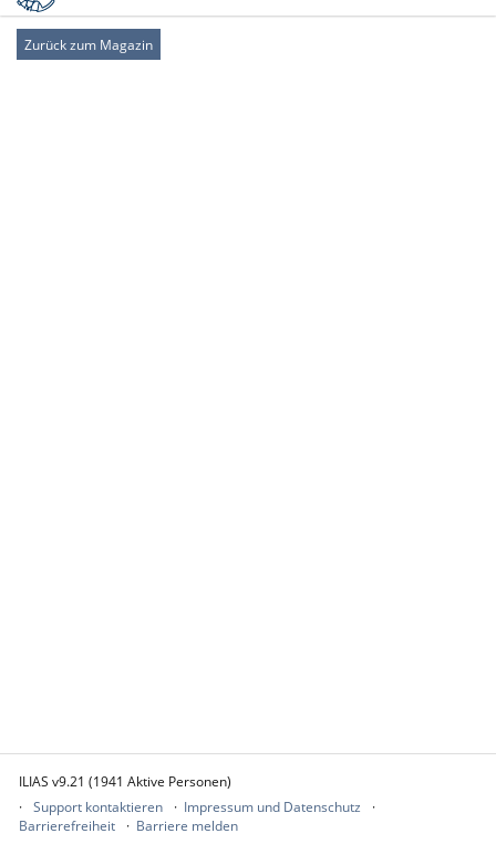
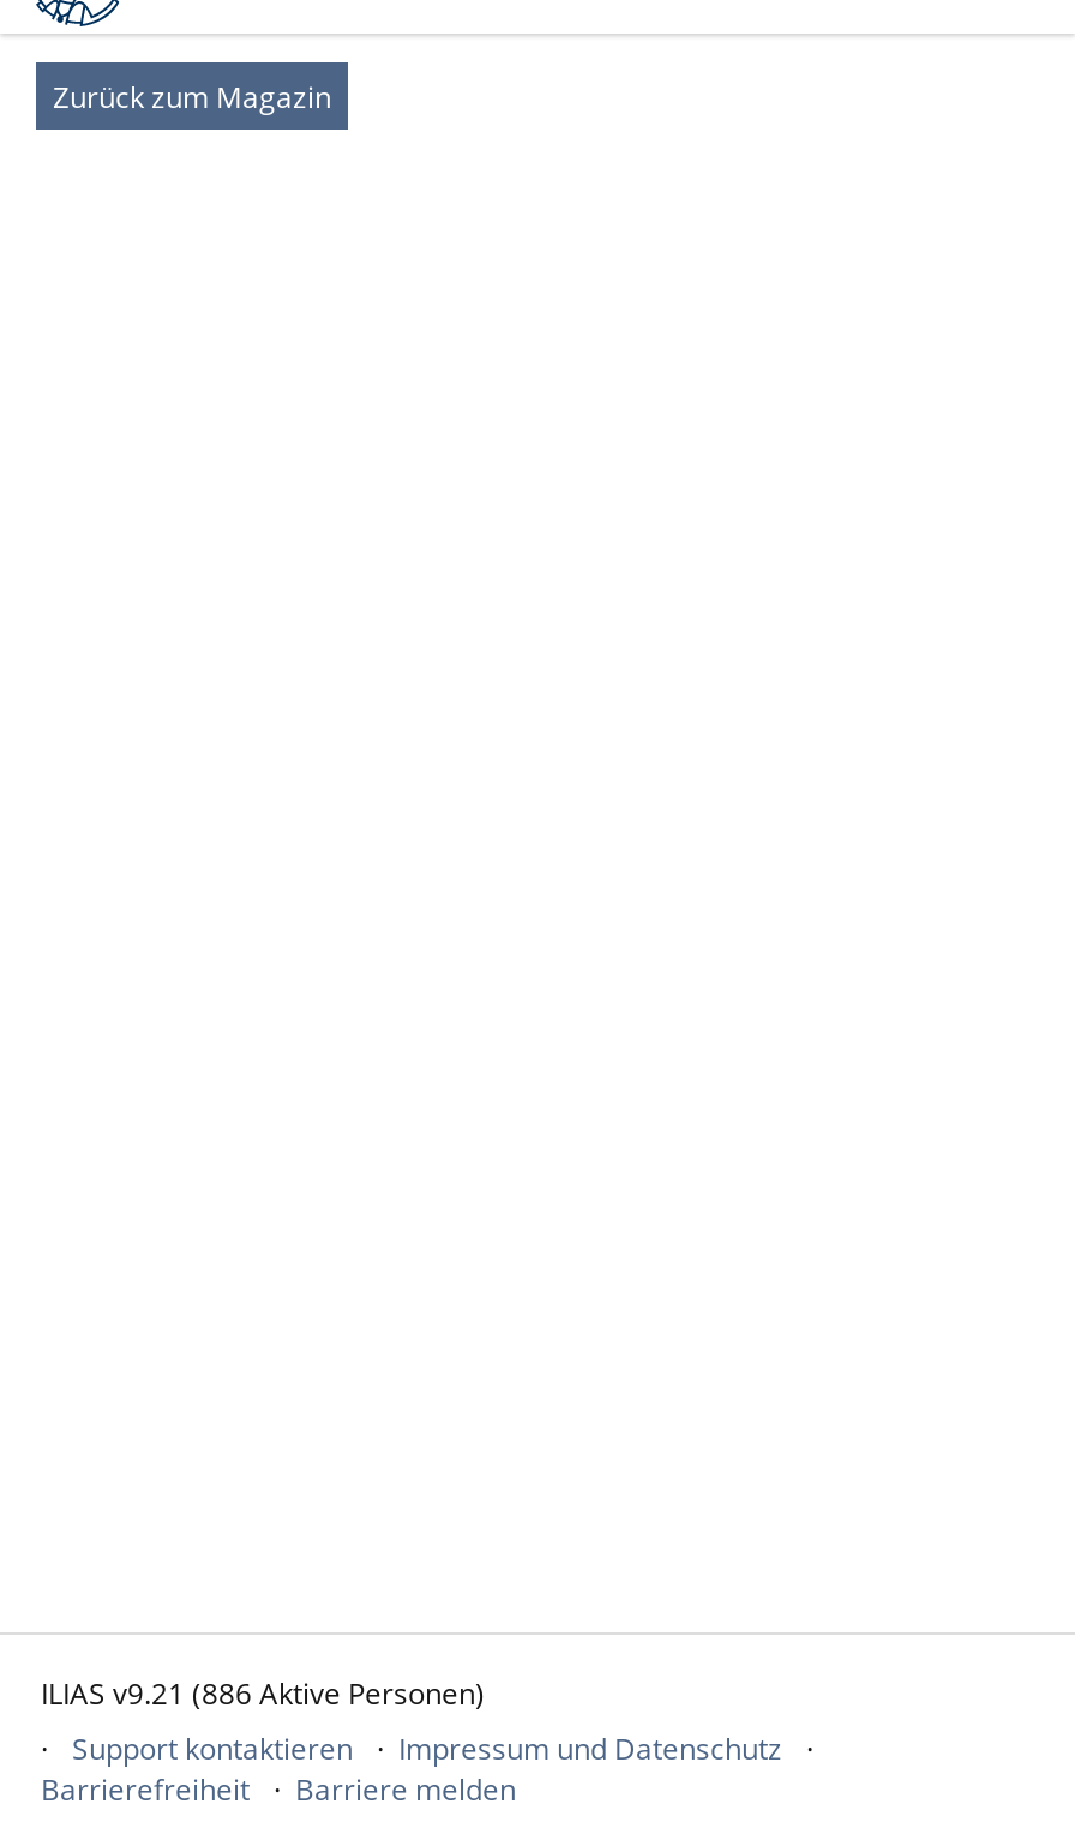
- ILIAS v9.21 (1941 Aktive Personen)
+ ILIAS v9.21 (886 Aktive Personen)
